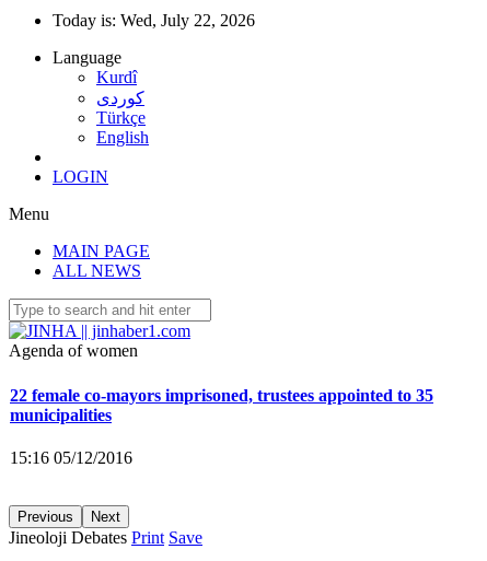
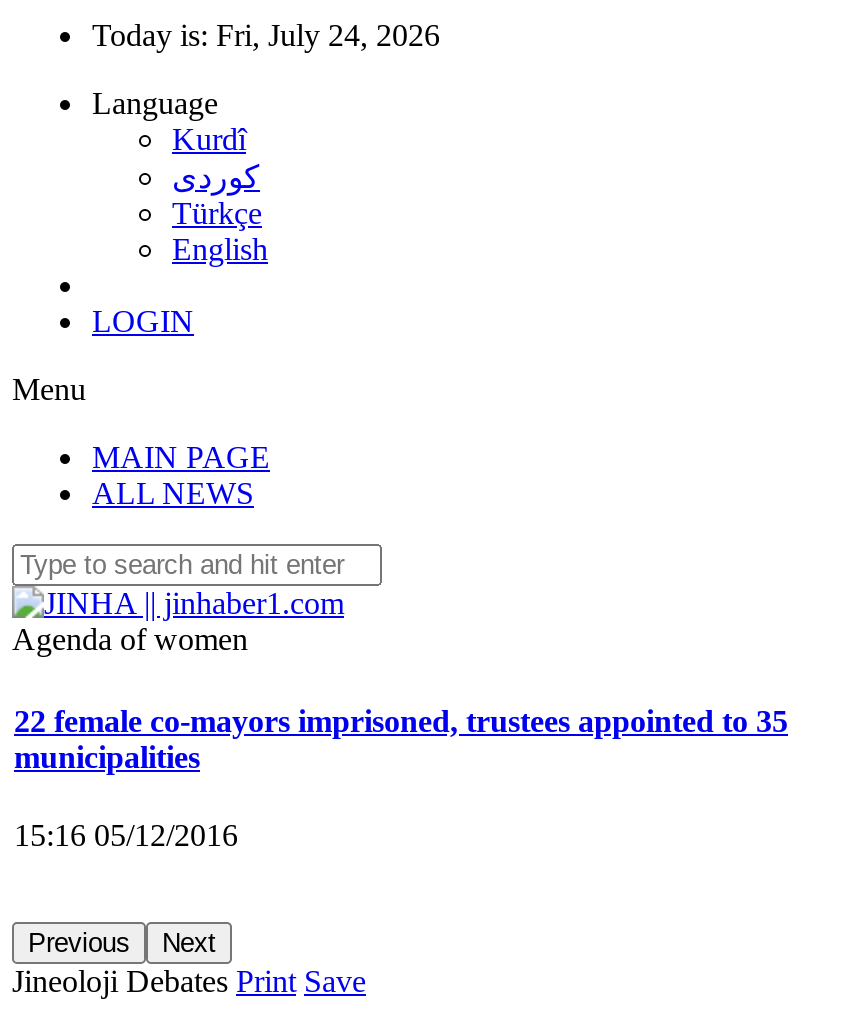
- Today is: Wed, July 22, 2026
+ Today is: Fri, July 24, 2026
